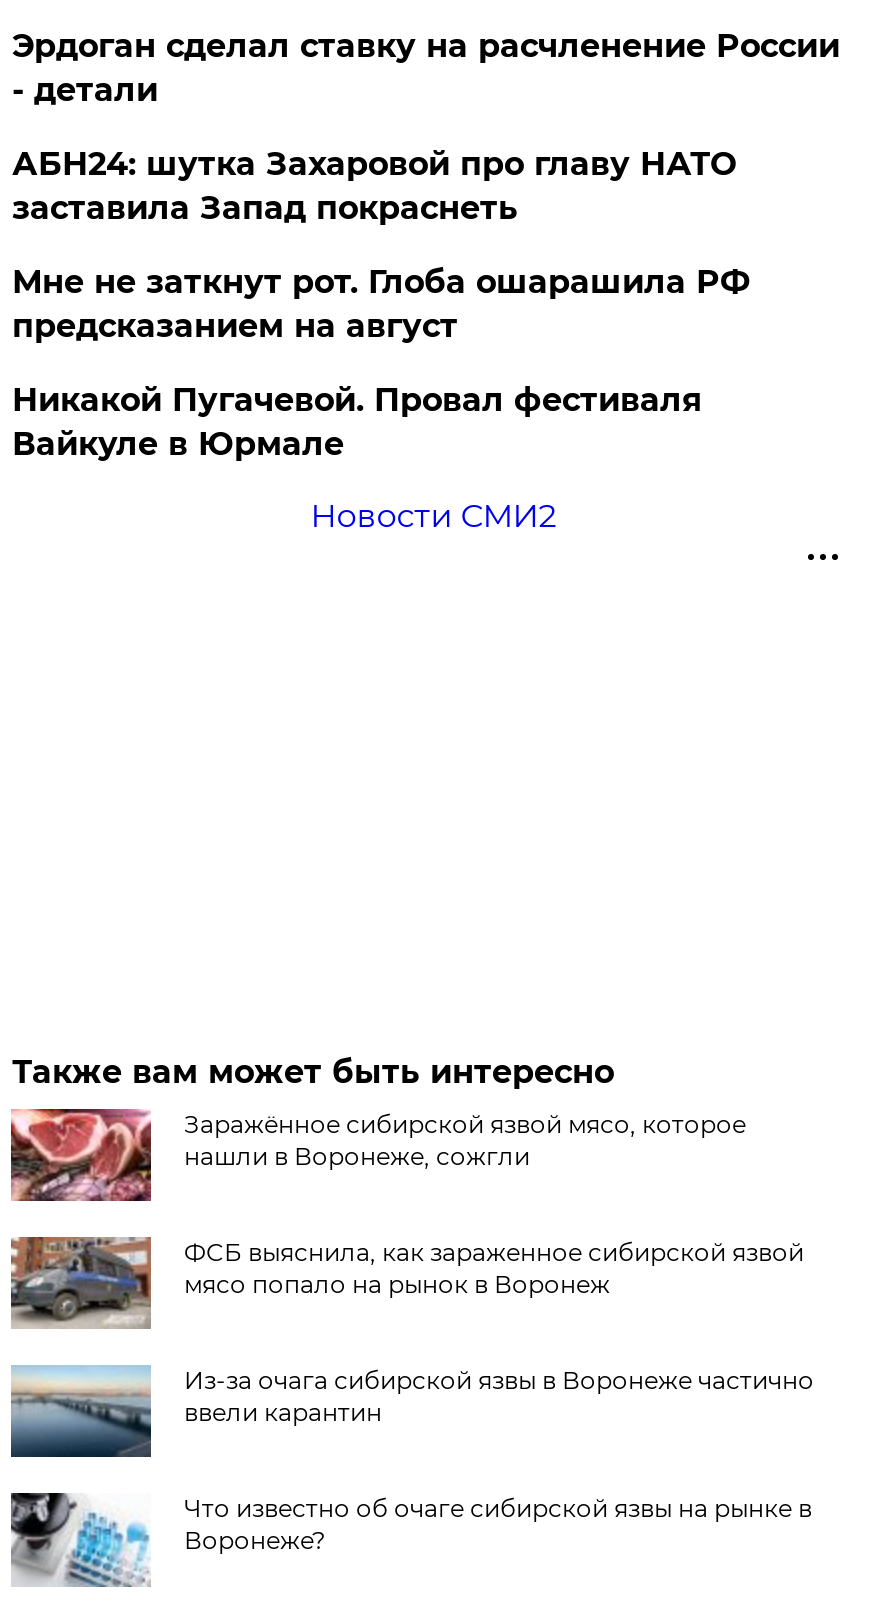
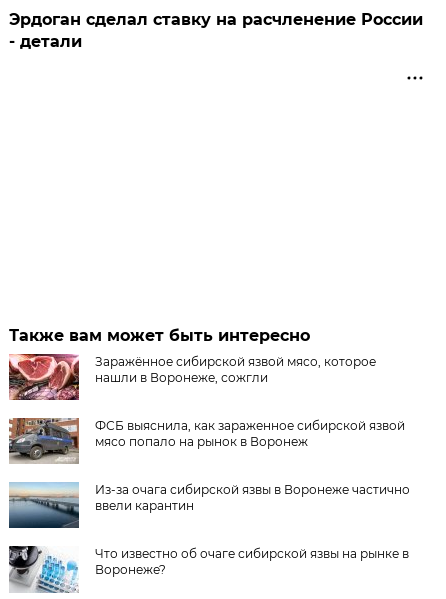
- АБН24: шутка Захаровой про главу НАТО
- заставила Запад покраснеть
- Мне не заткнут рот. Глоба ошарашила РФ
- предсказанием на август
- Никакой Пугачевой. Провал фестиваля
- Вайкуле в Юрмале
- Новости СМИ2
